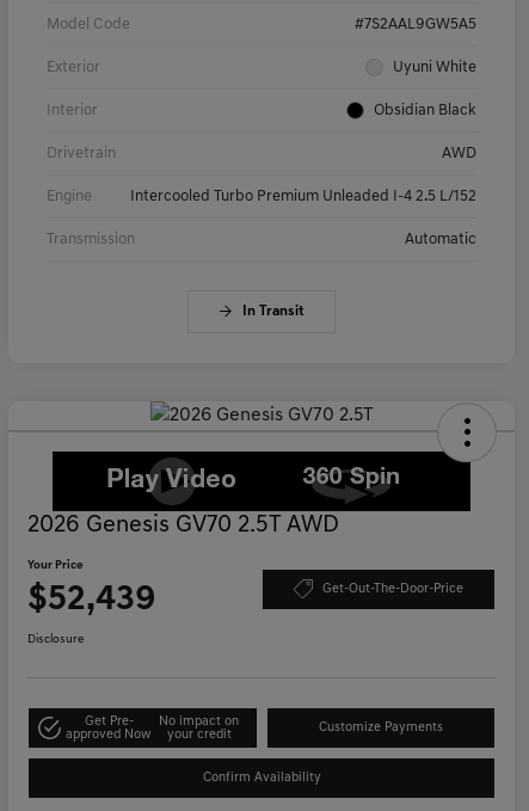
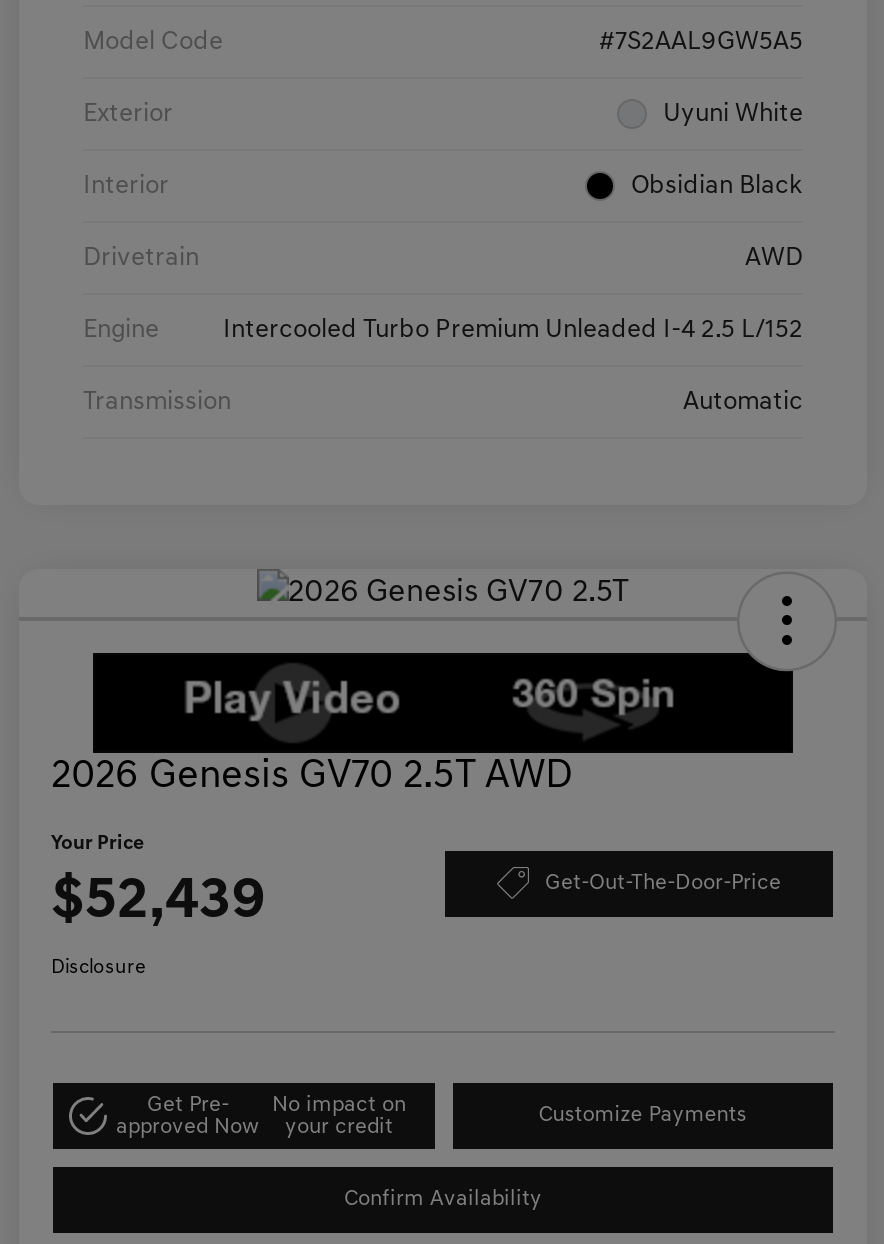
- In Transit
